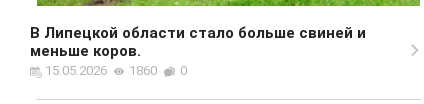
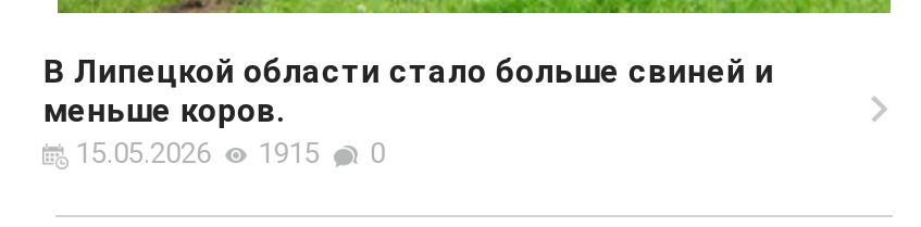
- 15.05.2026 1860 0
+ 15.05.2026 1915 0
